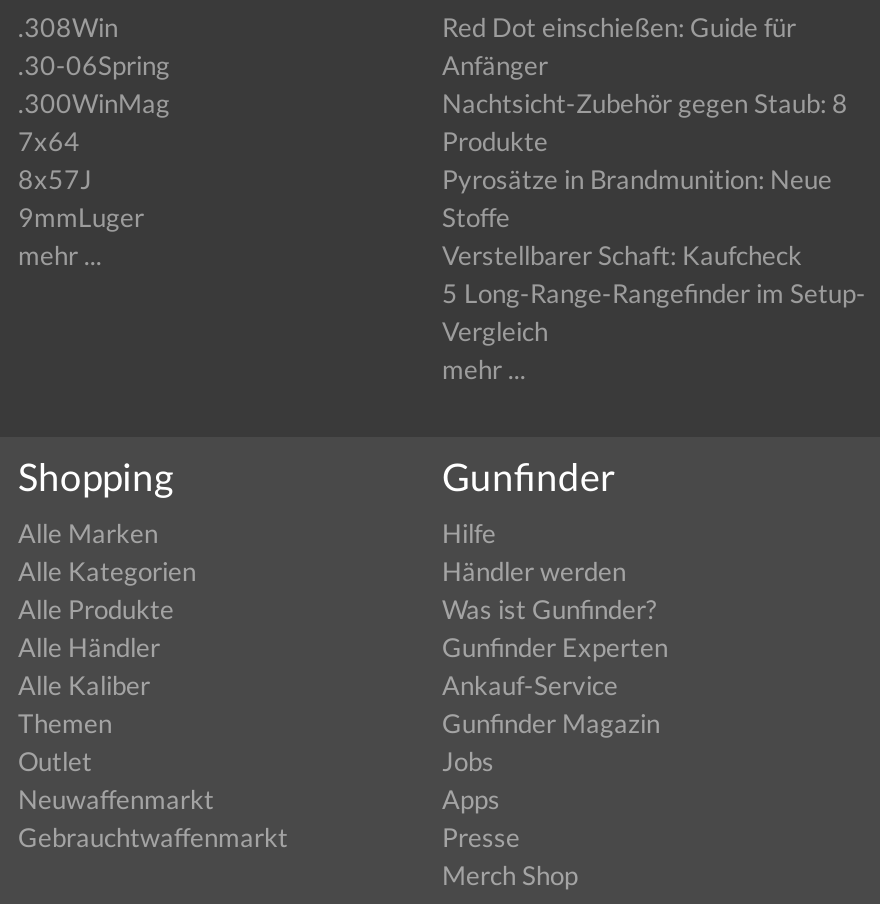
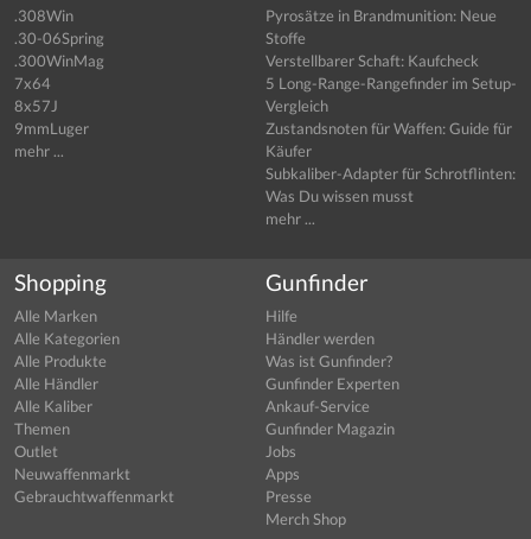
- Red Dot einschießen: Guide für
- Anfänger
- Nachtsicht-Zubehör gegen Staub: 8
- Produkte

moved up: Pyrosätze in Brandmunition: Neue | Stoffe | Verstellbarer Schaft: Kaufcheck | 5 Long-Range-Rangefinder im Setup- | Vergleich

+ Zustandsnoten für Waffen: Guide für
+ Käufer
+ Subkaliber-Adapter für Schrotflinten:
+ Was Du wissen musst
